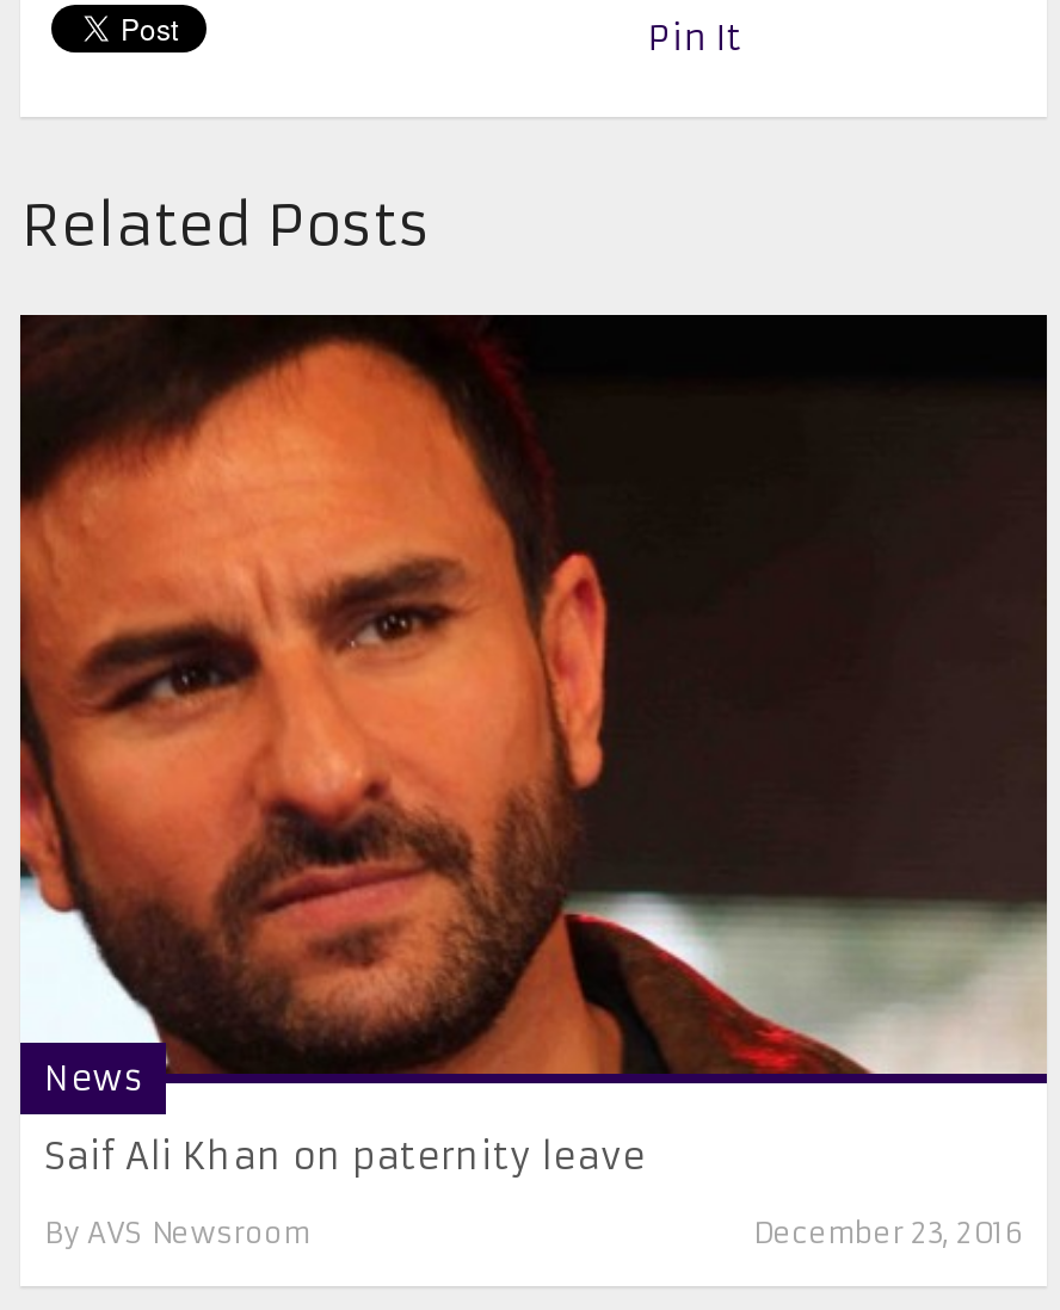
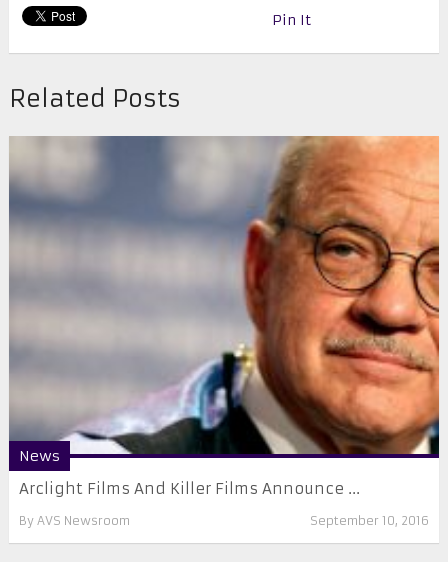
- [image]
- Saif Ali Khan on paternity leave
+ [image]
+ Arclight Films And Killer Films Announce ...

- December 23, 2016
+ September 10, 2016
